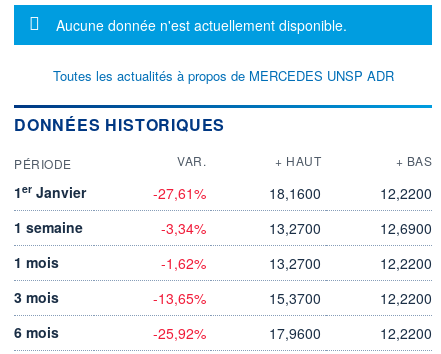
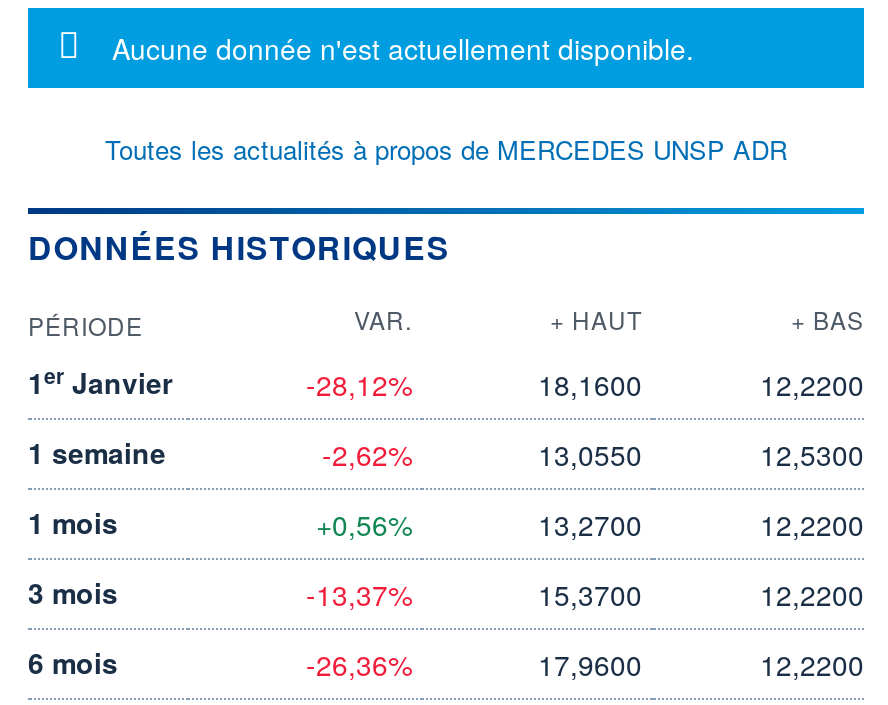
- -27,61%
+ -28,12%

- -3,34%
+ -2,62%

- 13,2700
+ 13,0550

- 12,6900
+ 12,5300

- -1,62%
+ +0,56%

- -13,65%
+ -13,37%

- -25,92%
+ -26,36%
